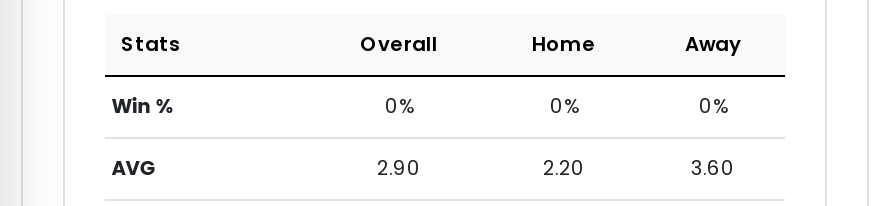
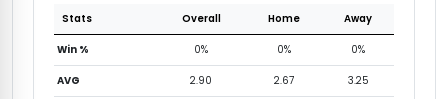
- 2.20
+ 2.67

- 3.60
+ 3.25
